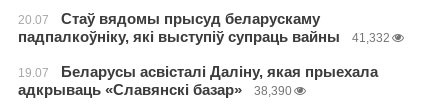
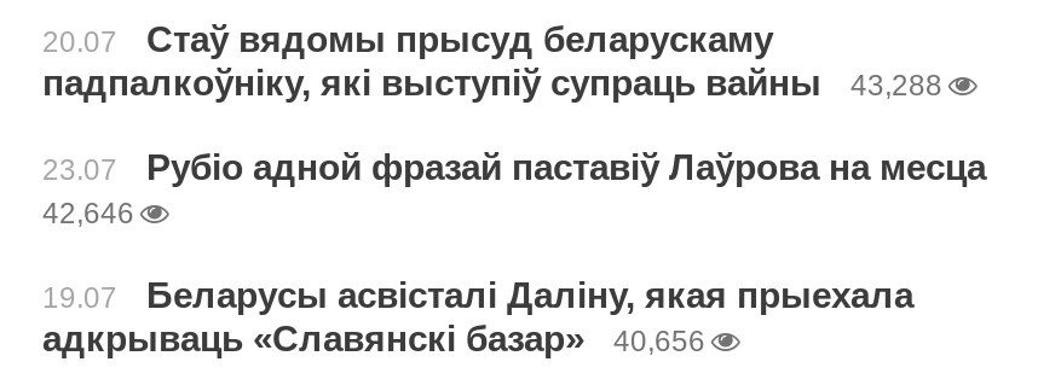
- 41,332
+ 43,288
+ 23.07
+ Рубіо адной фразай паставіў Лаўрова на месца
+ 42,646

- адкрываць «Славянскі базар» 38,390
+ адкрываць «Славянскі базар» 40,656
